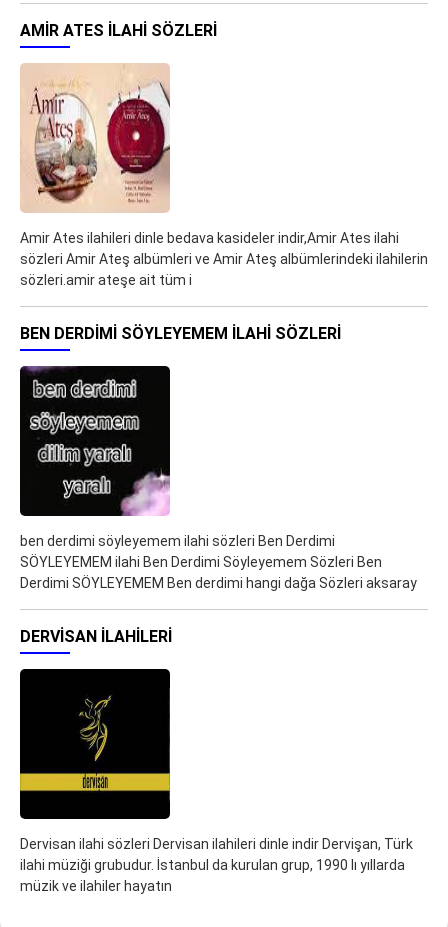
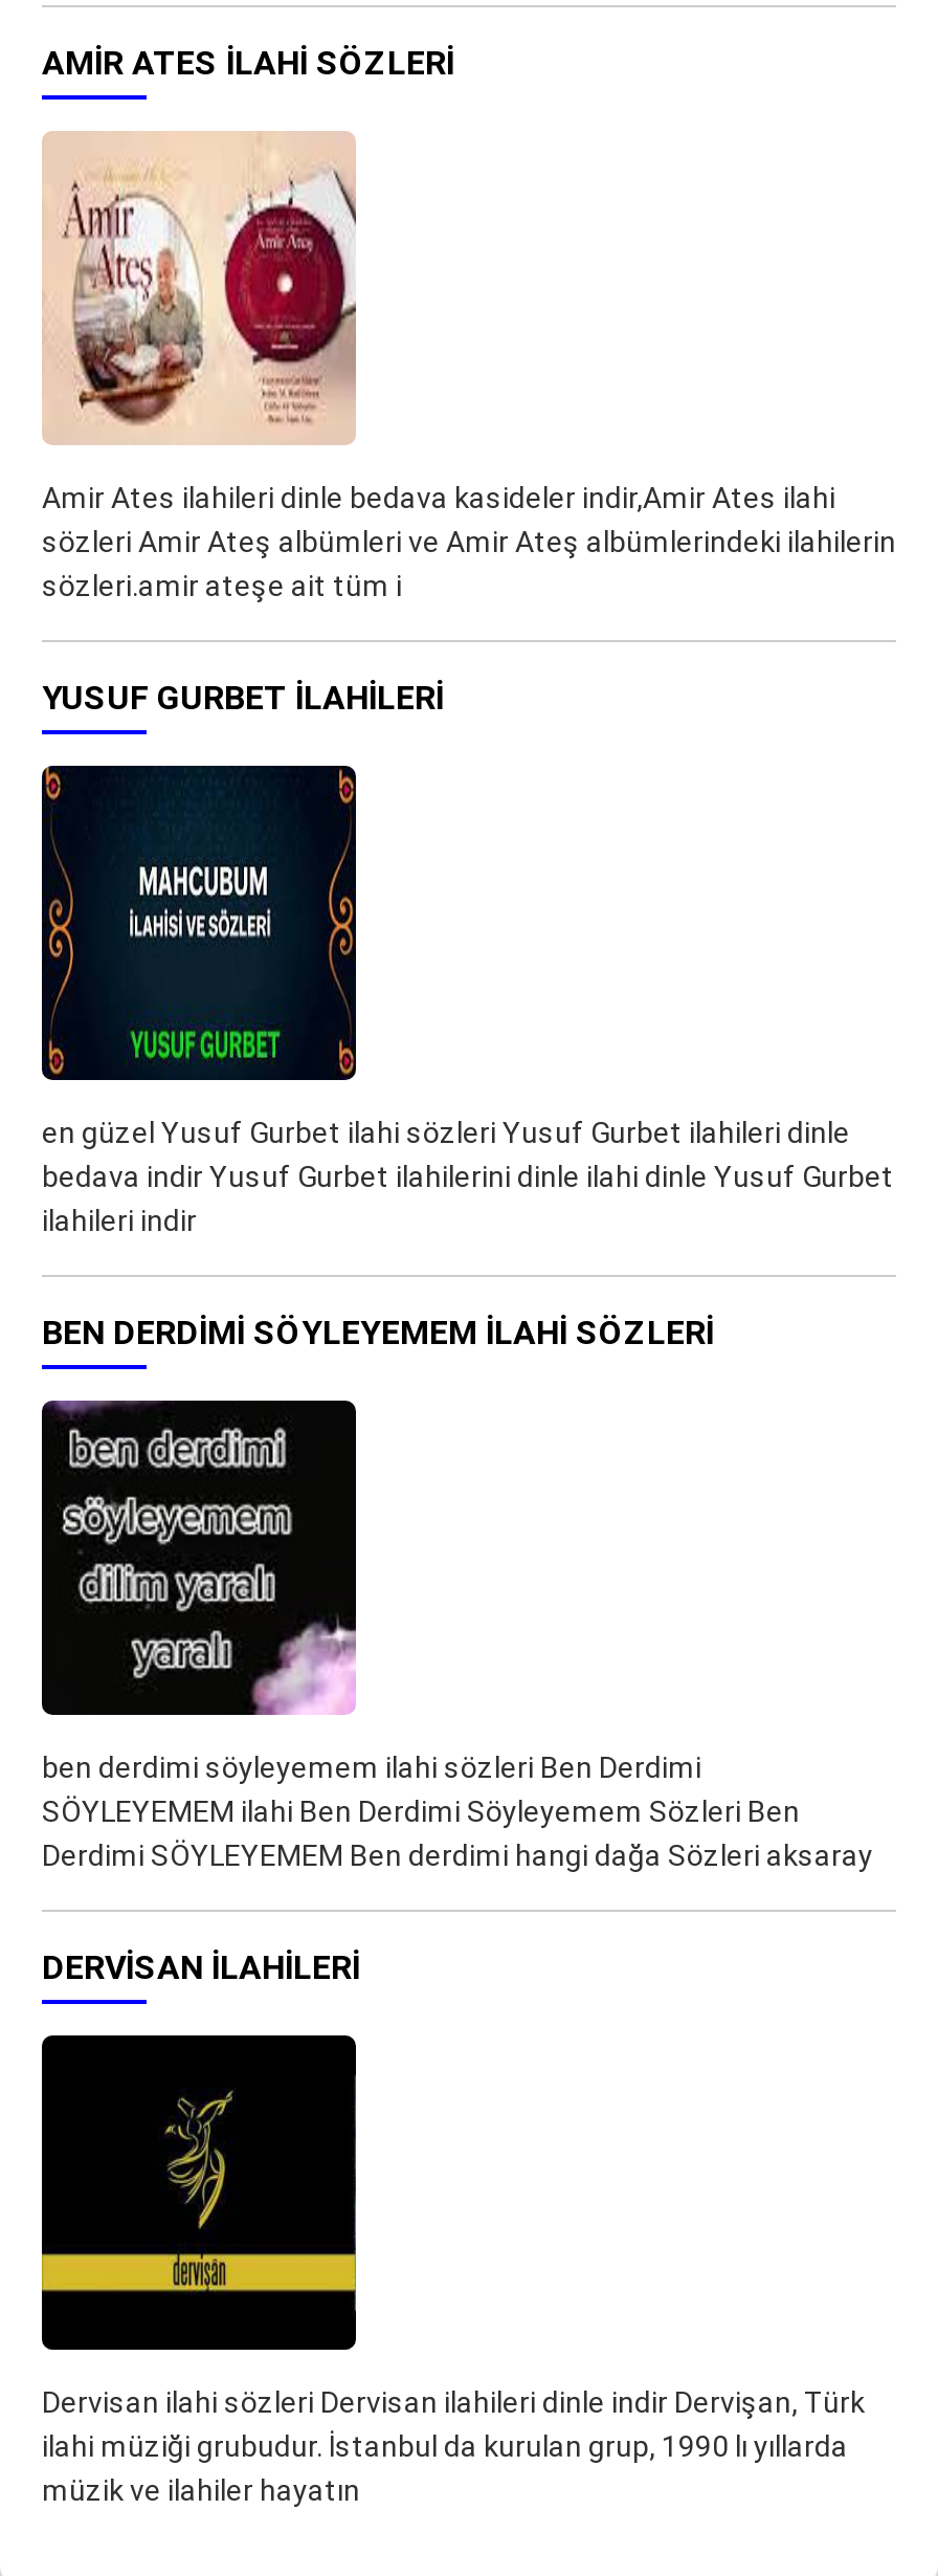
+ YUSUF GURBET ILAHILERI

+ [image]
+ en güzel Yusuf Gurbet ilahi sözleri Yusuf Gurbet ilahileri dinle
+ bedava indir Yusuf Gurbet ilahilerini dinle ilahi dinle Yusuf Gurbet
+ ilahileri indir
